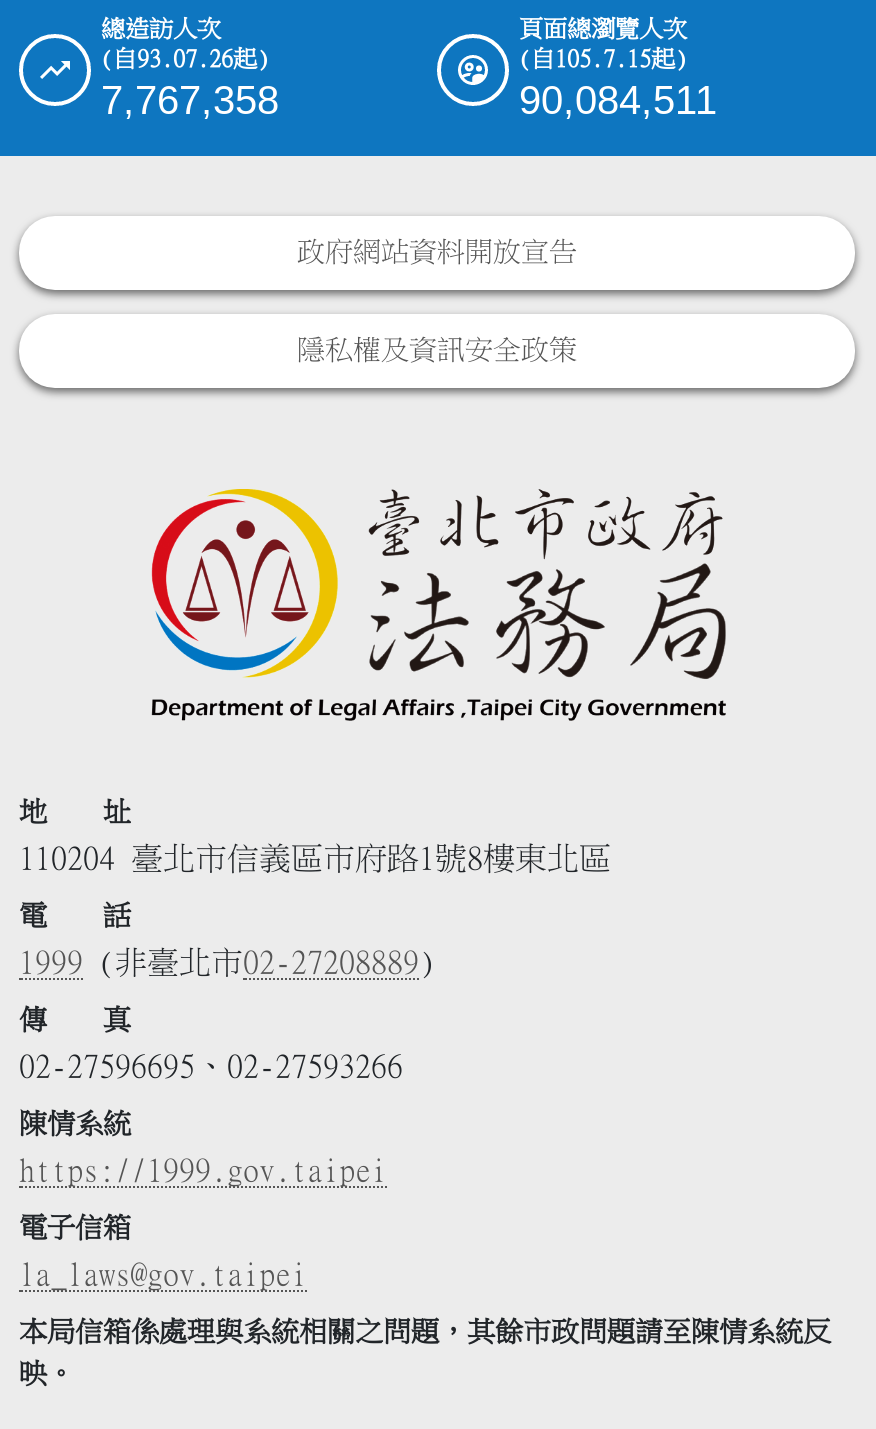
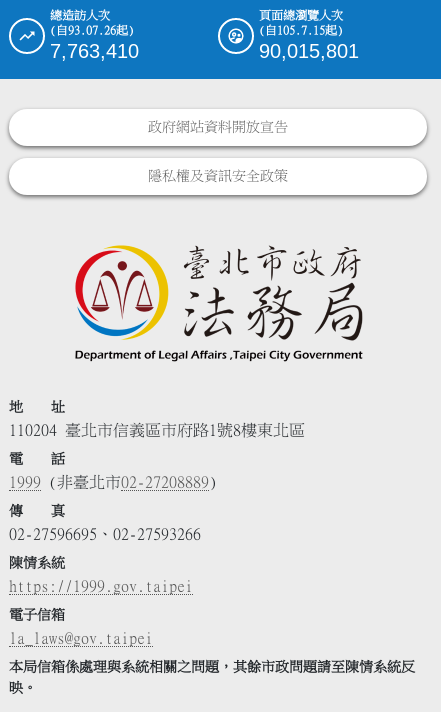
- 7,767,358
+ 7,763,410

- 90,084,511
+ 90,015,801
